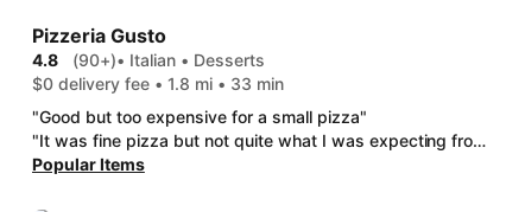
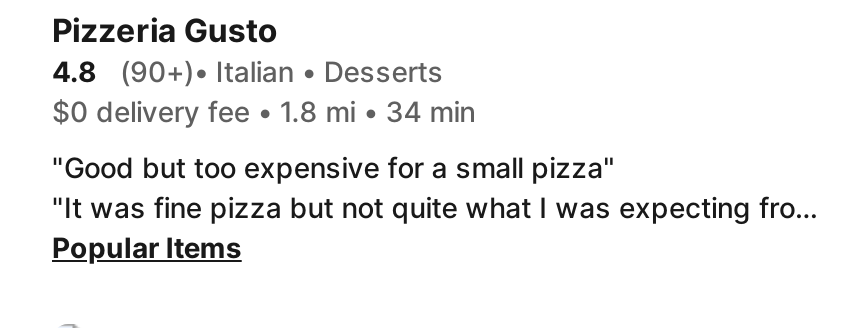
- $0 delivery fee • 1.8 mi • 33 min
+ $0 delivery fee • 1.8 mi • 34 min
